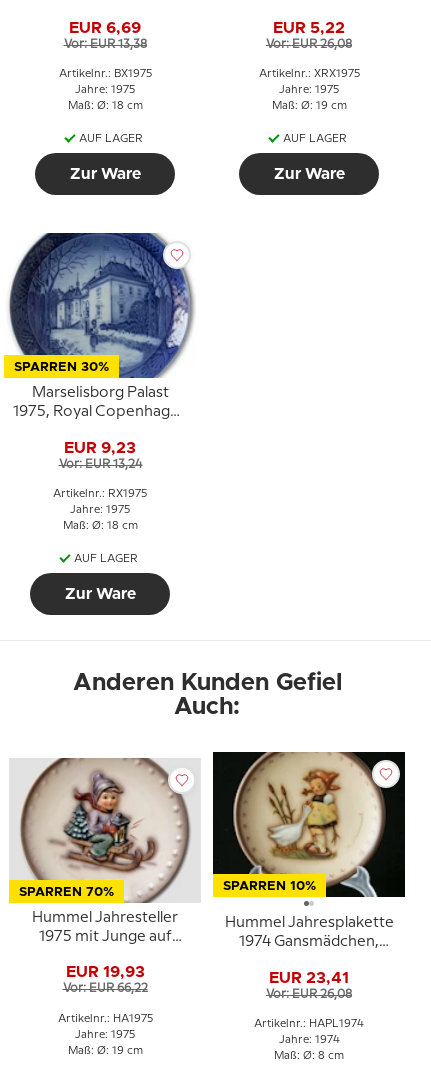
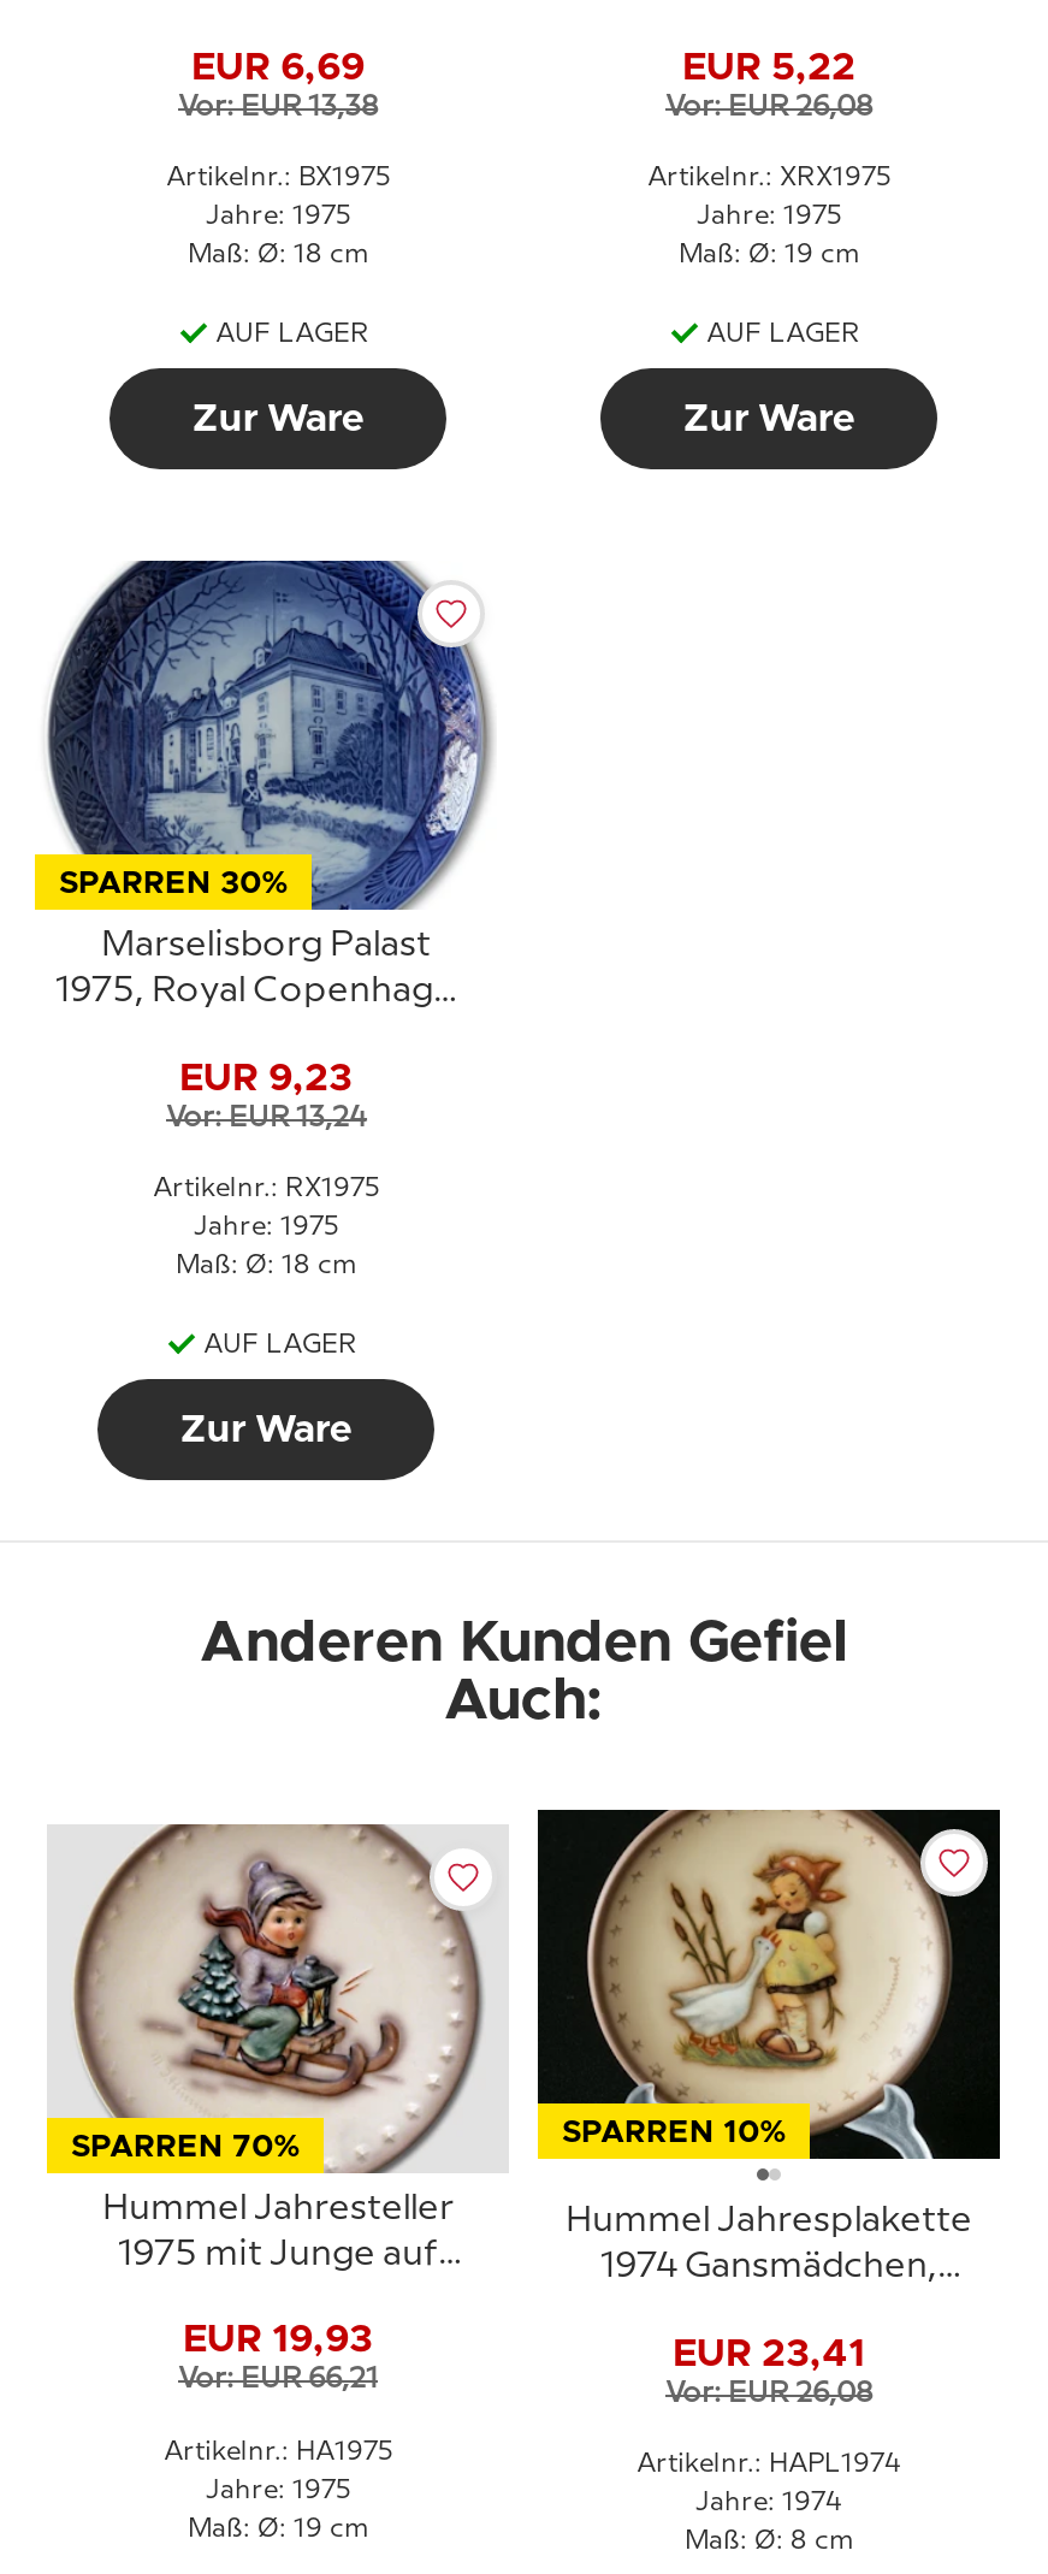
- Vor: EUR 66,22
+ Vor: EUR 66,21
